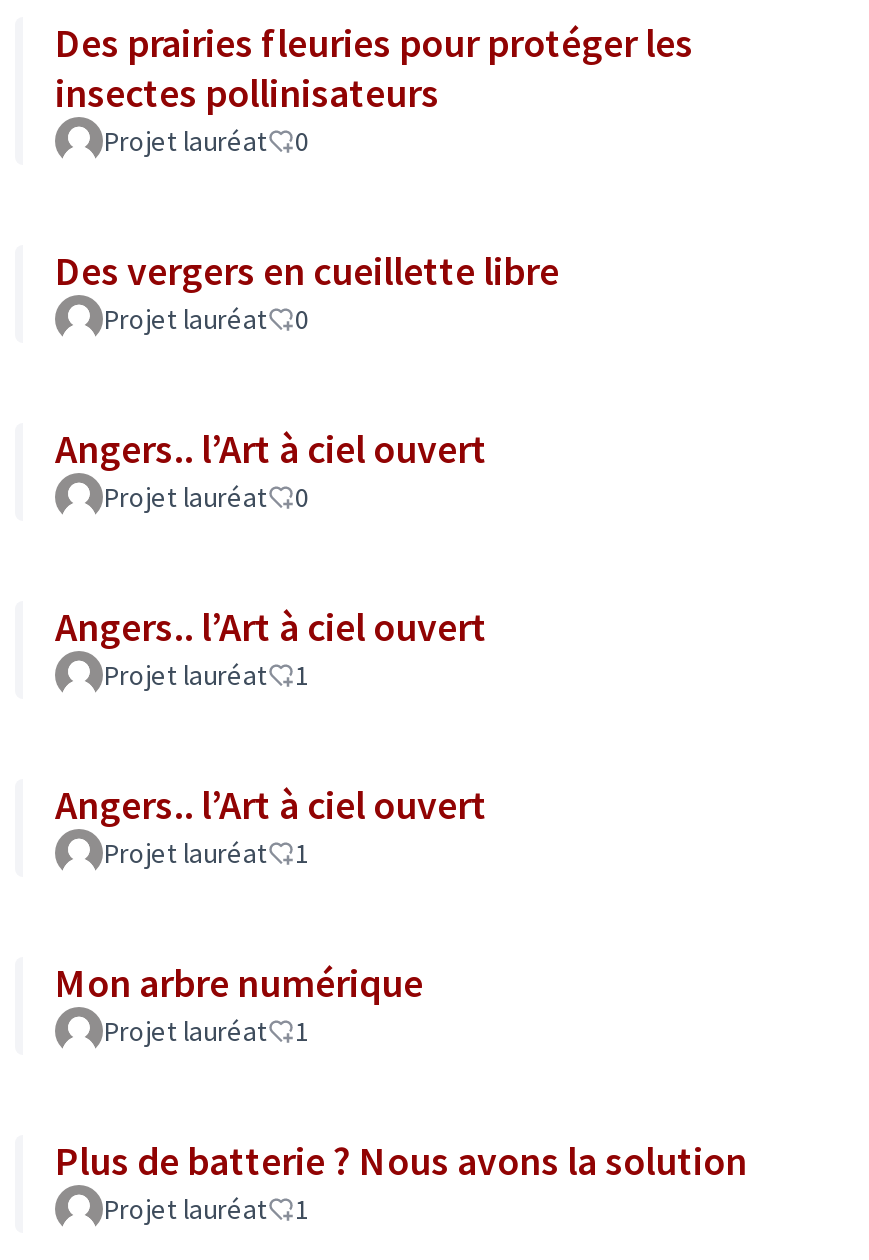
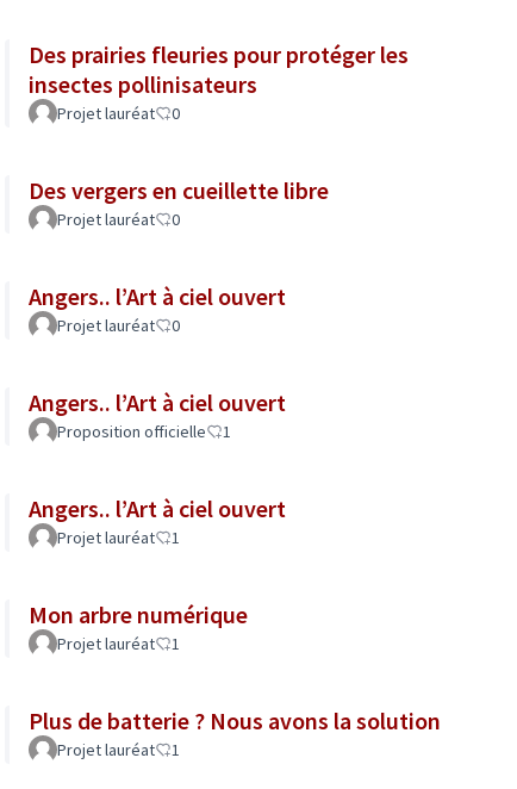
- Projet lauréat
+ Proposition officielle
